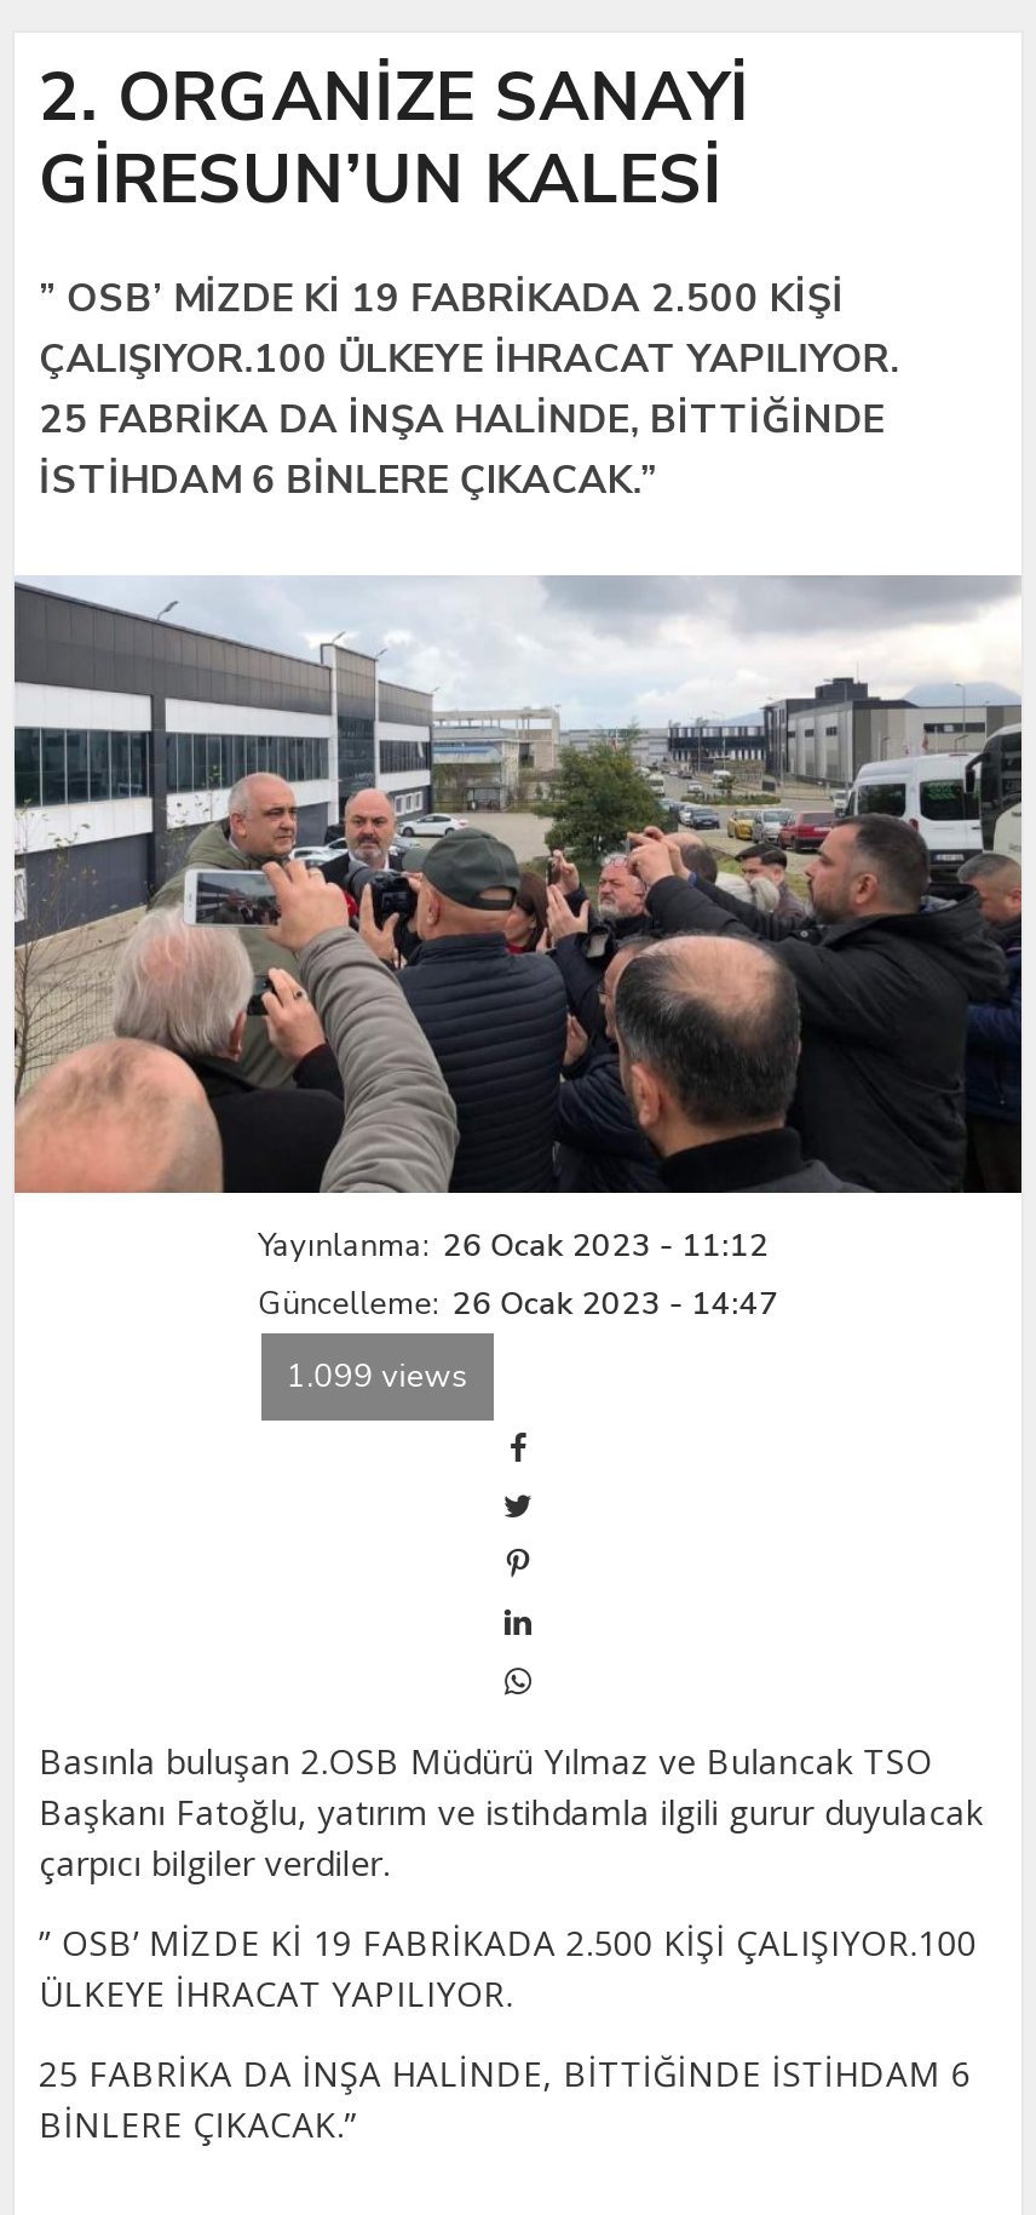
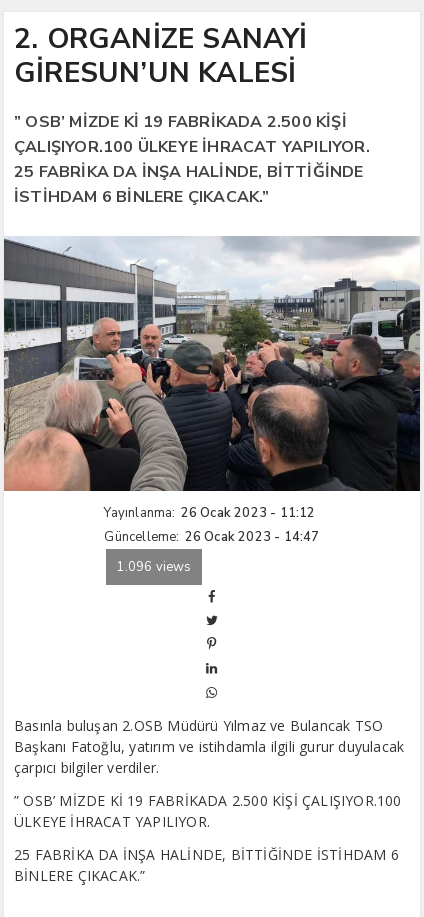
- 1.099 views
+ 1.096 views
